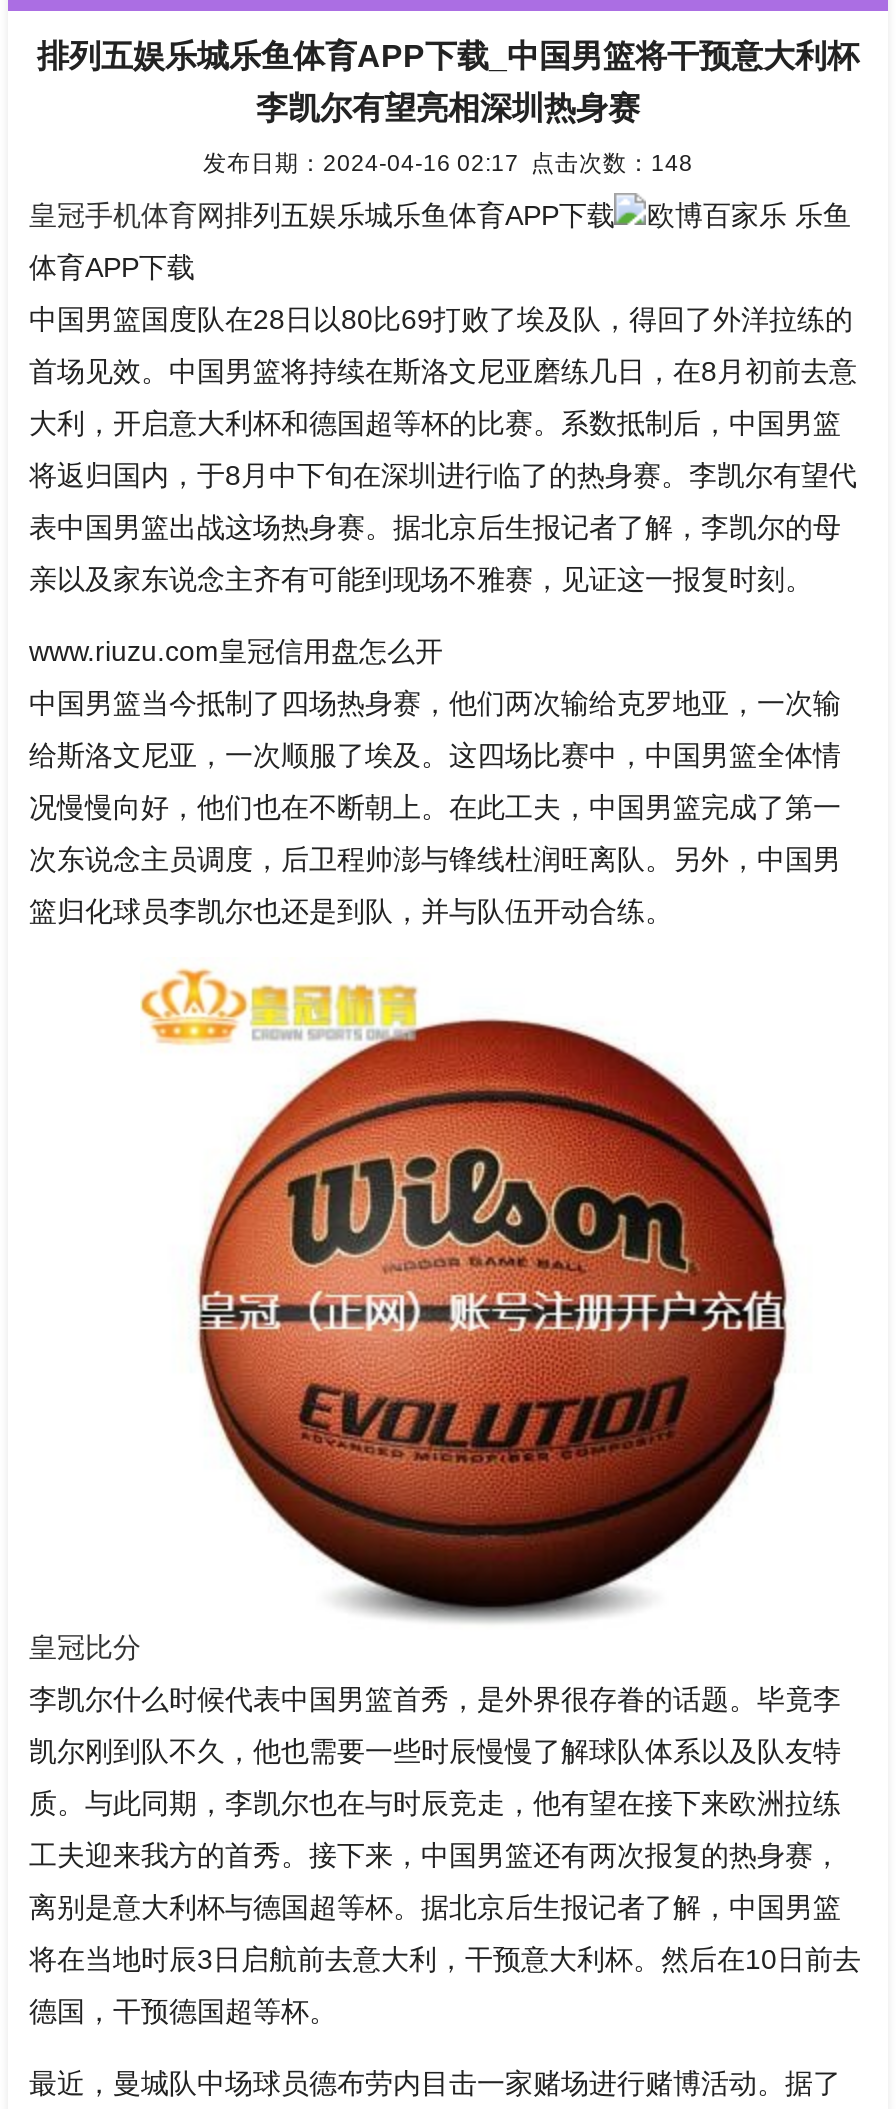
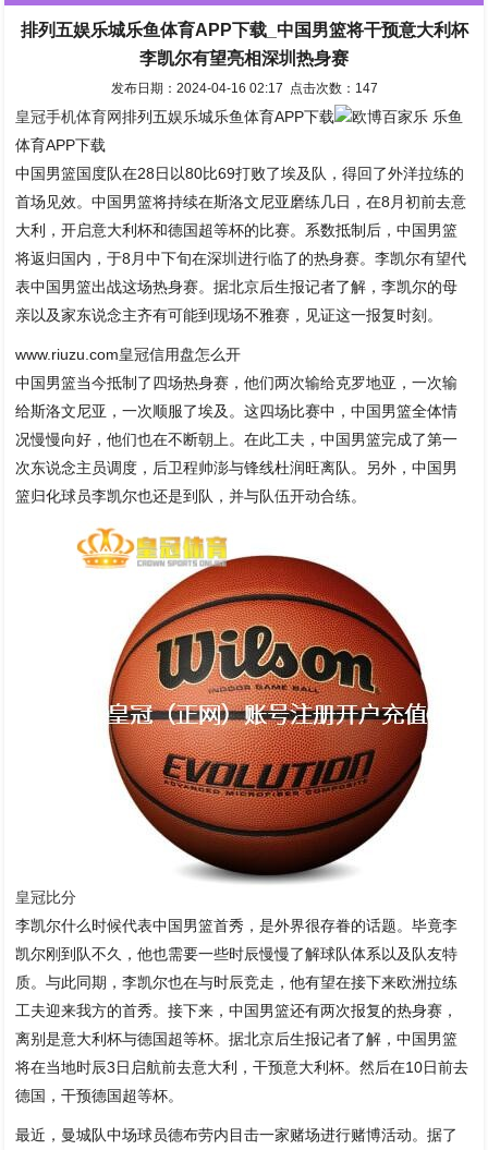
- 发布日期：2024-04-16 02:17 点击次数：148
+ 发布日期：2024-04-16 02:17 点击次数：147
